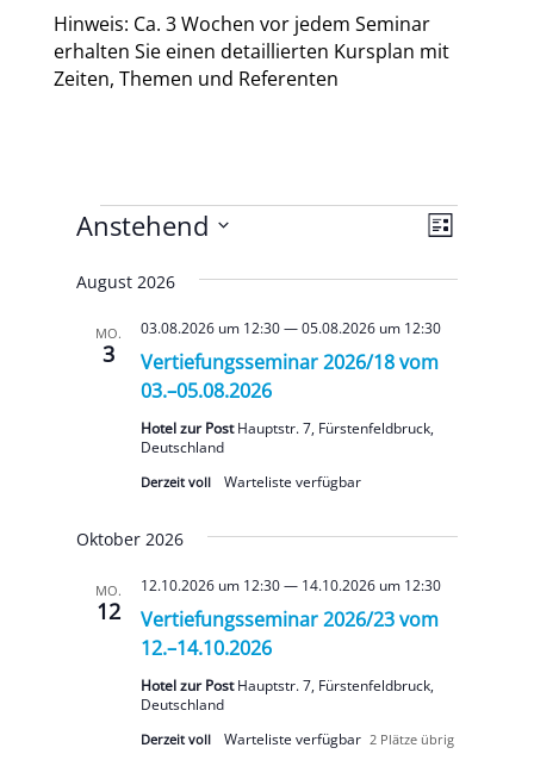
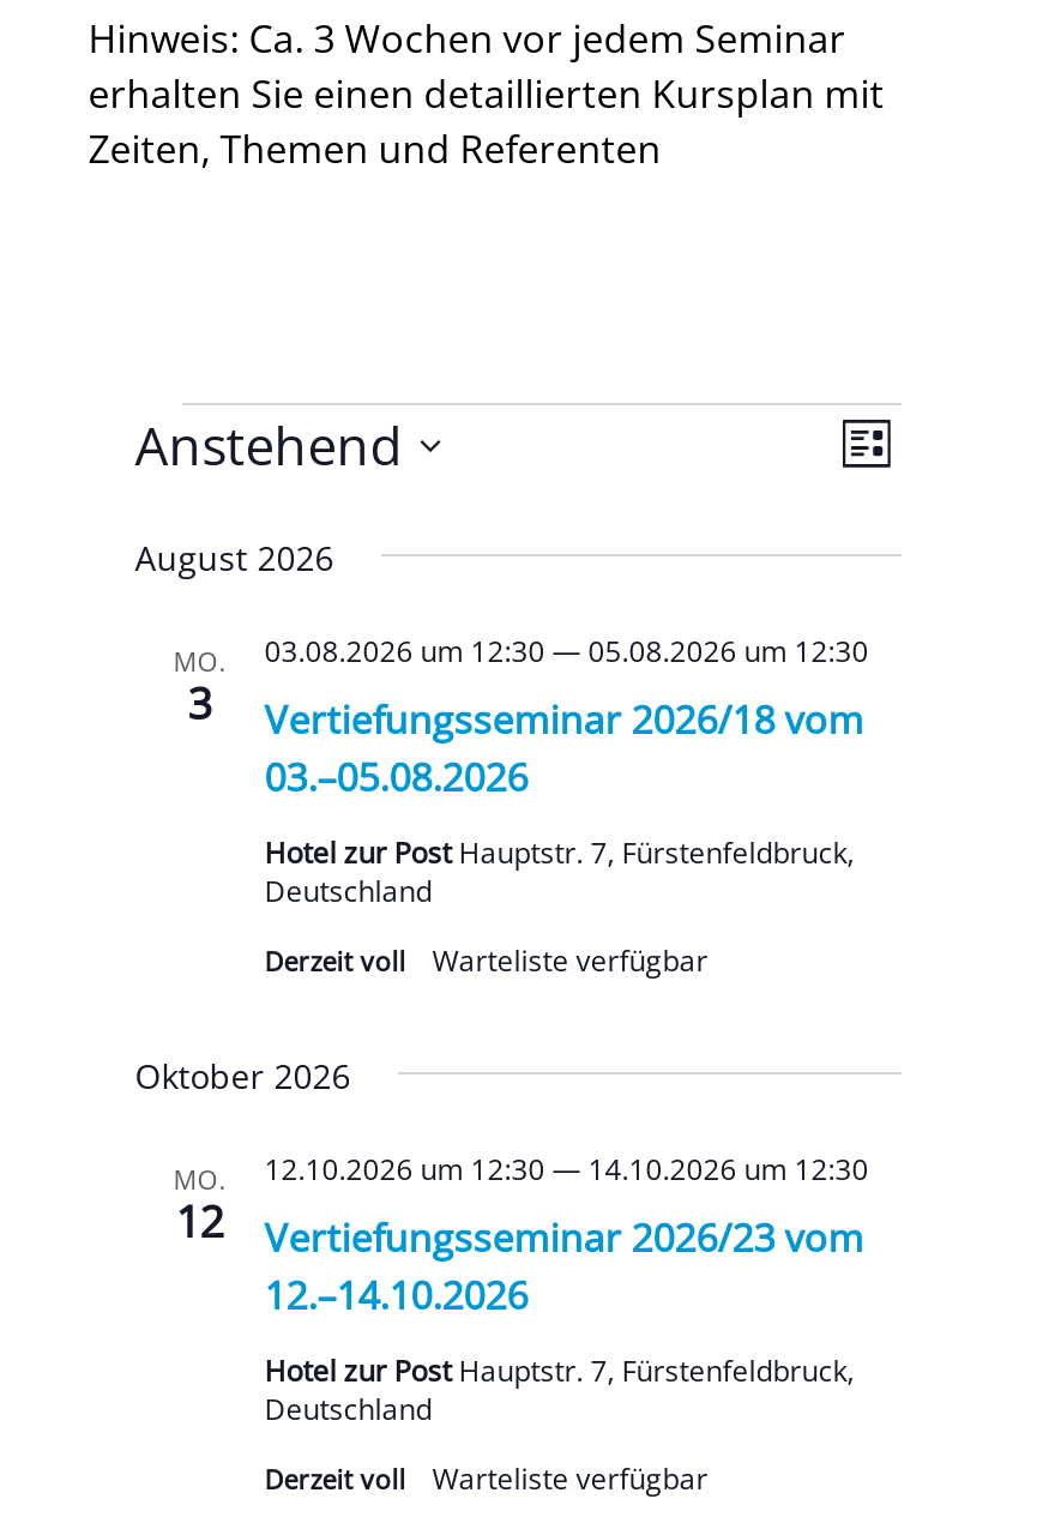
- 2 Plätze übrig
